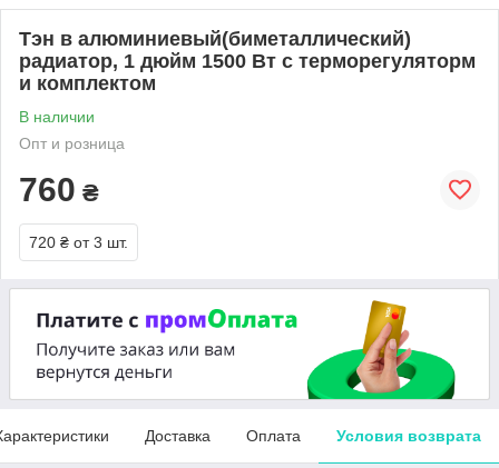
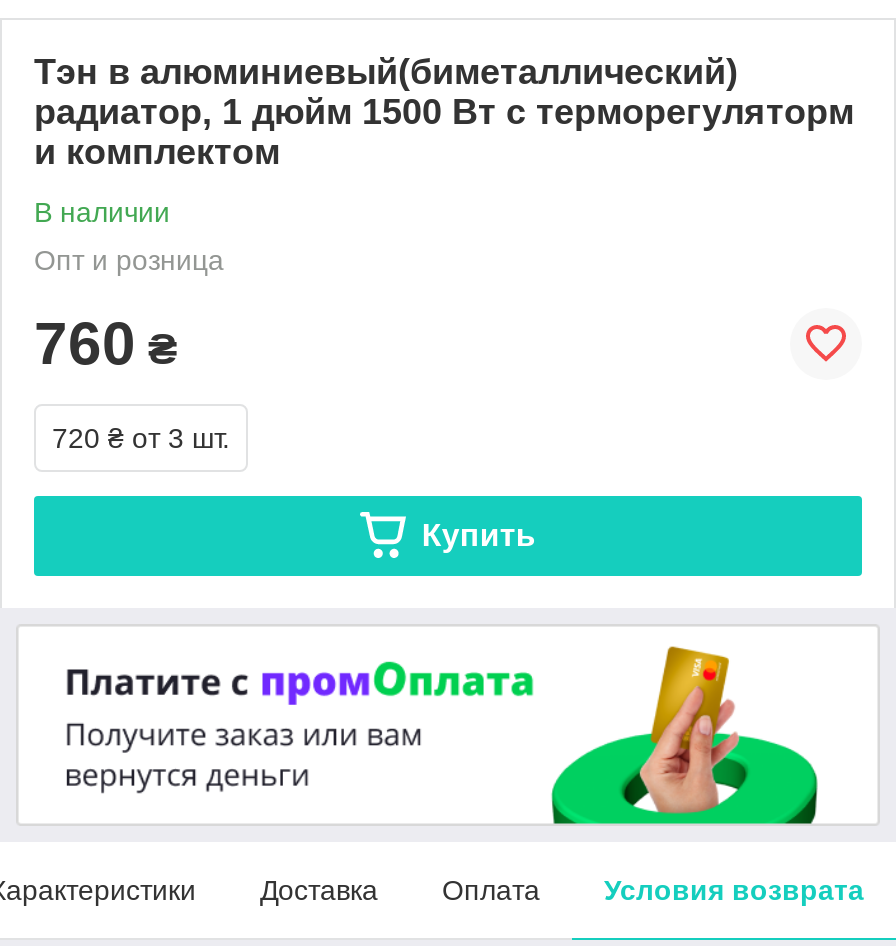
+ Купить
